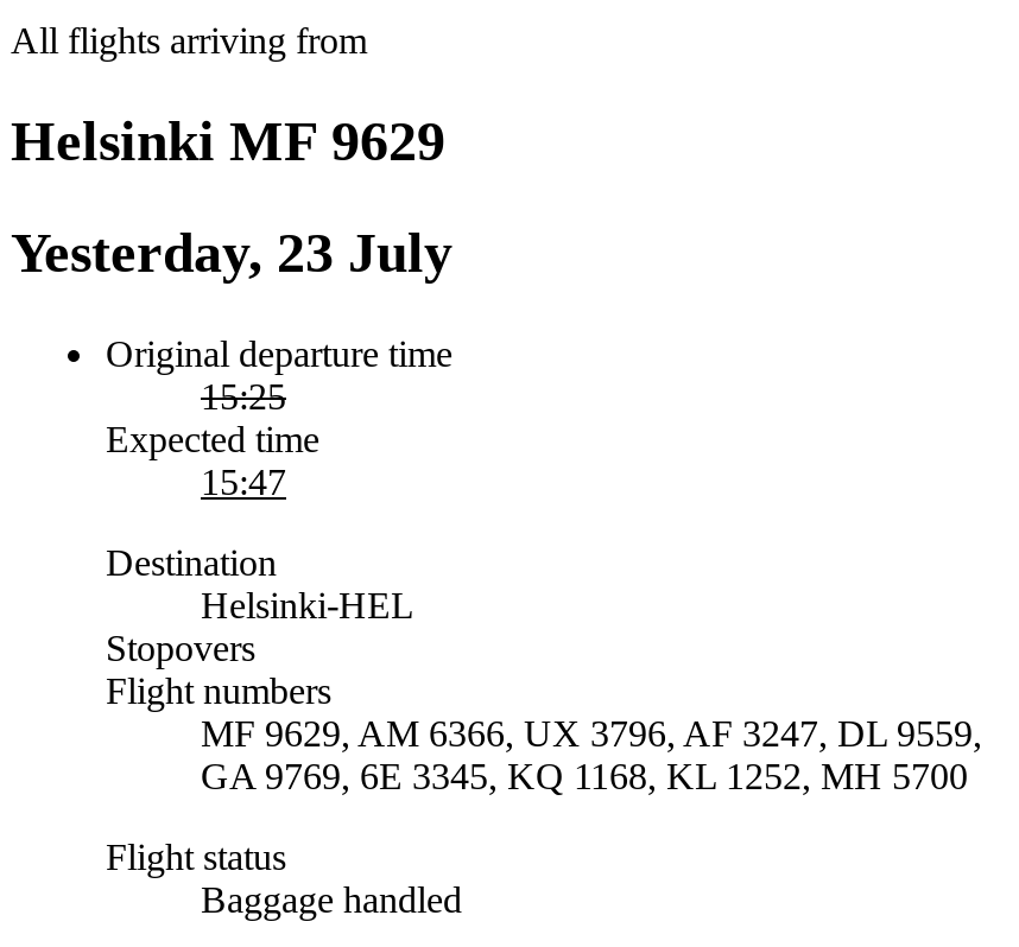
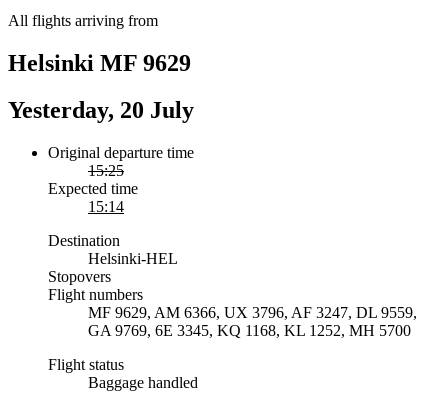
- Yesterday, 23 July
+ Yesterday, 20 July

- 15:47
+ 15:14
